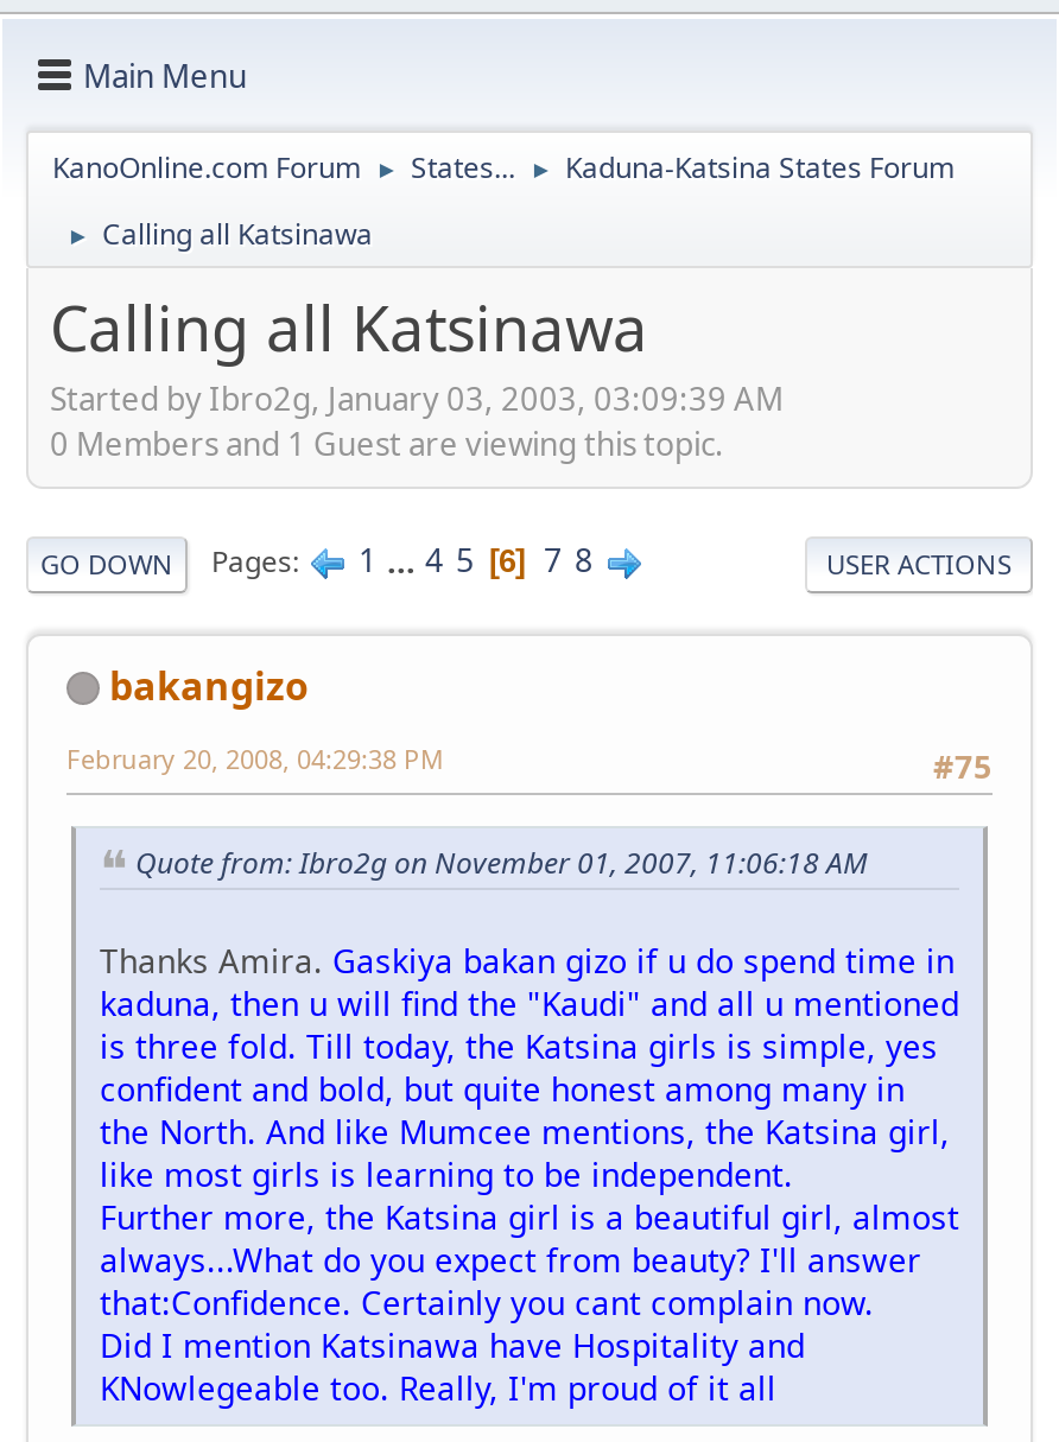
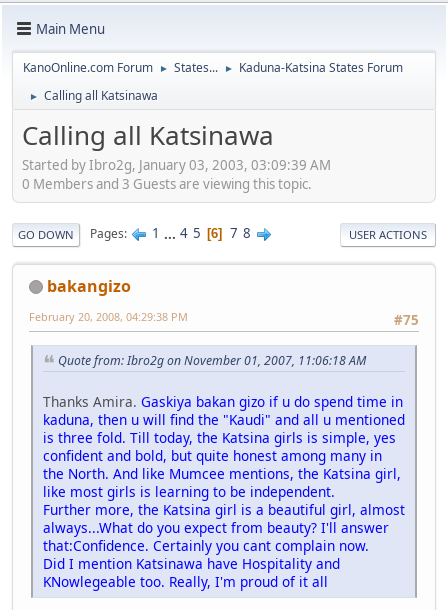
- 0 Members and 1 Guest are viewing this topic.
+ 0 Members and 3 Guests are viewing this topic.
